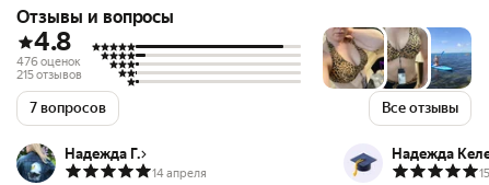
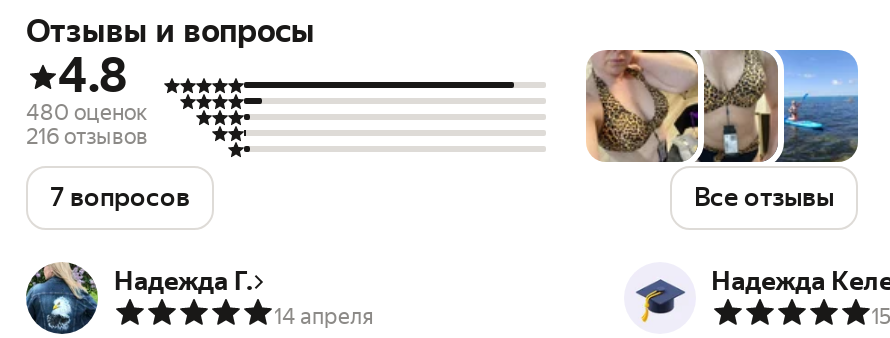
- 476 оценок
+ 480 оценок

- 215 отзывов
+ 216 отзывов
